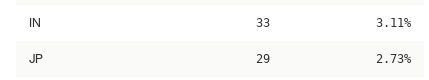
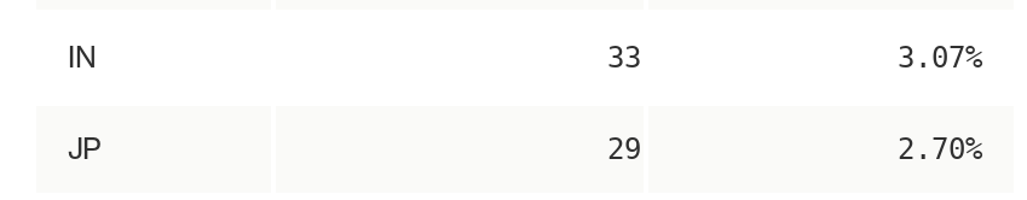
- 3.11%
+ 3.07%

- 2.73%
+ 2.70%
